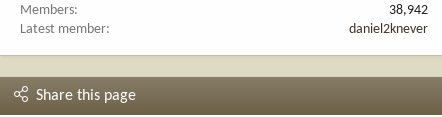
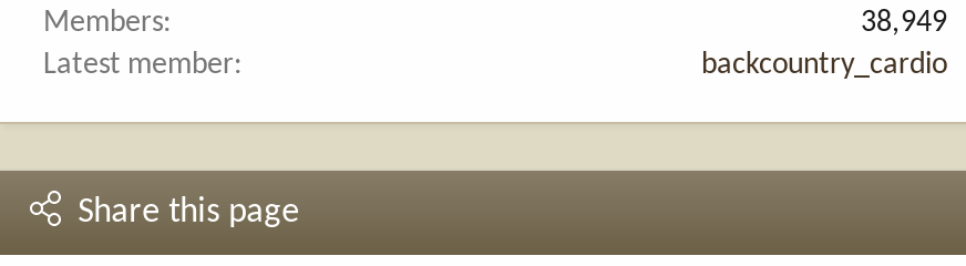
- 38,942
+ 38,949

- daniel2knever
+ backcountry_cardio
